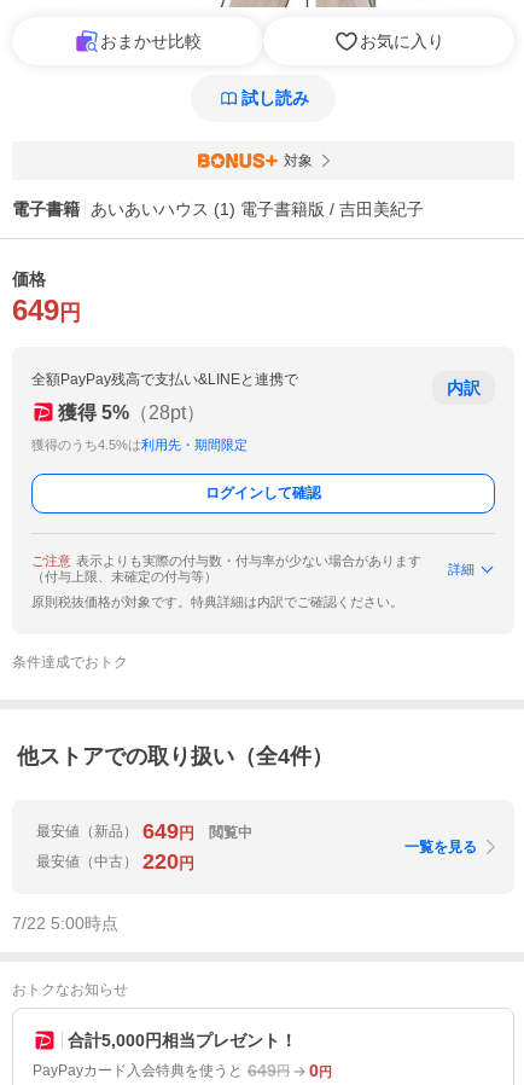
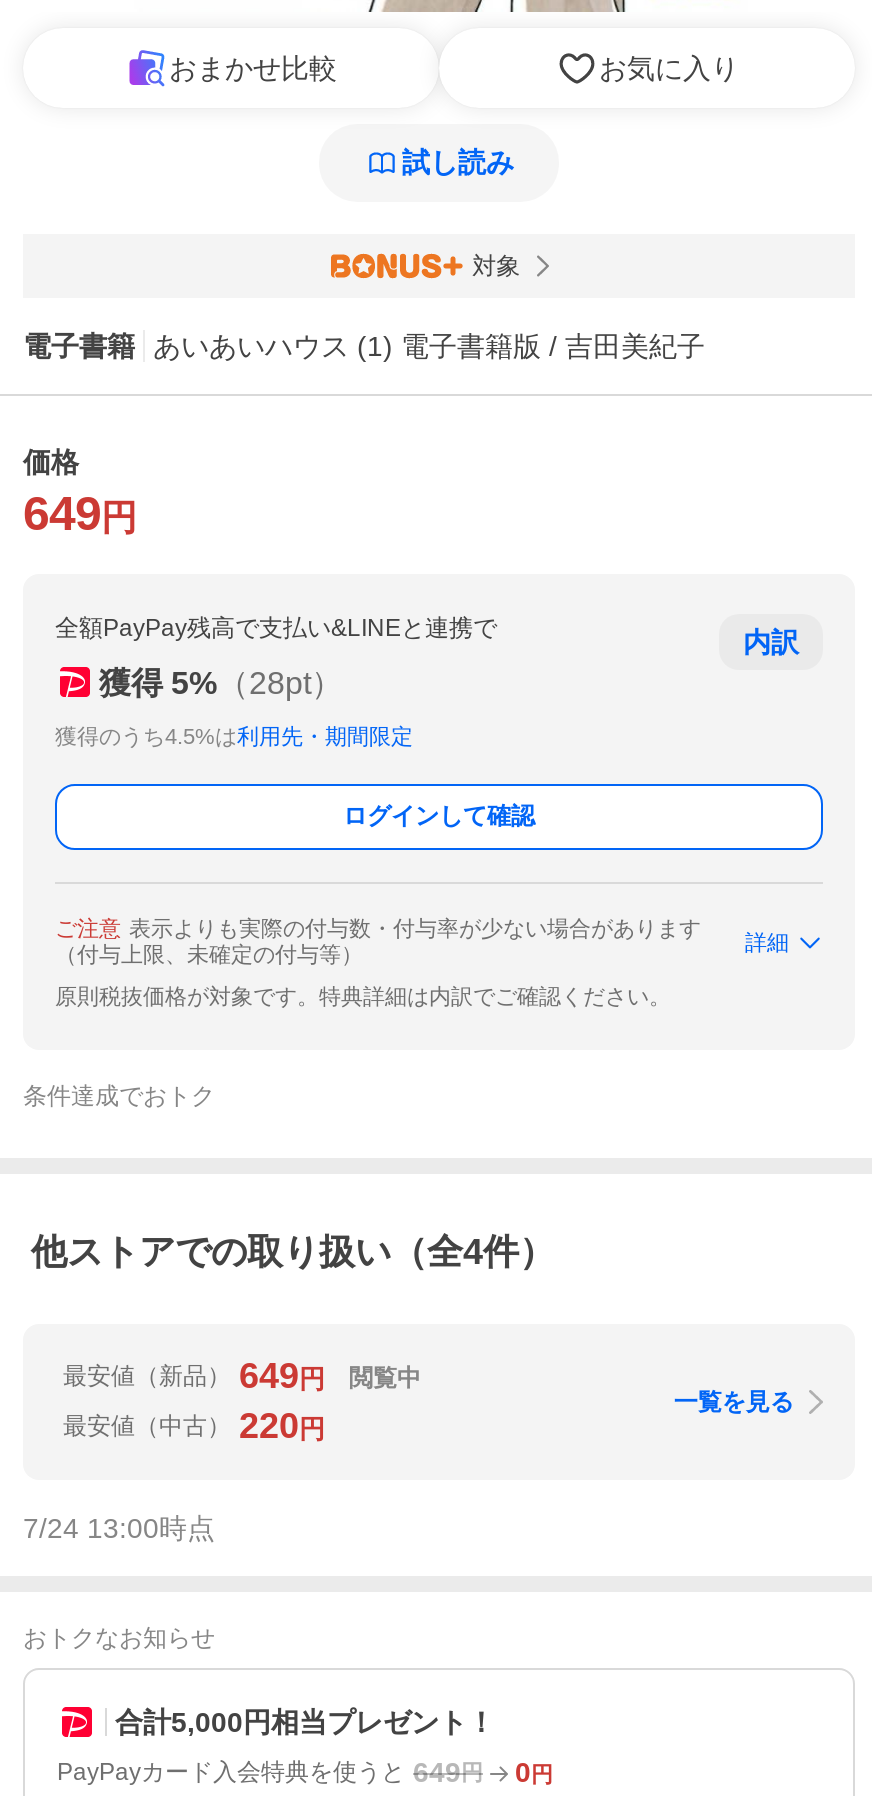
- 7/22 5:00時点
+ 7/24 13:00時点
